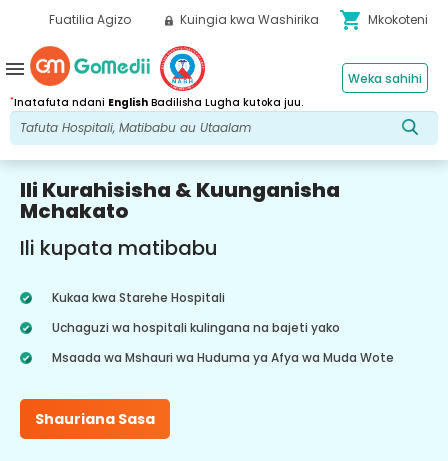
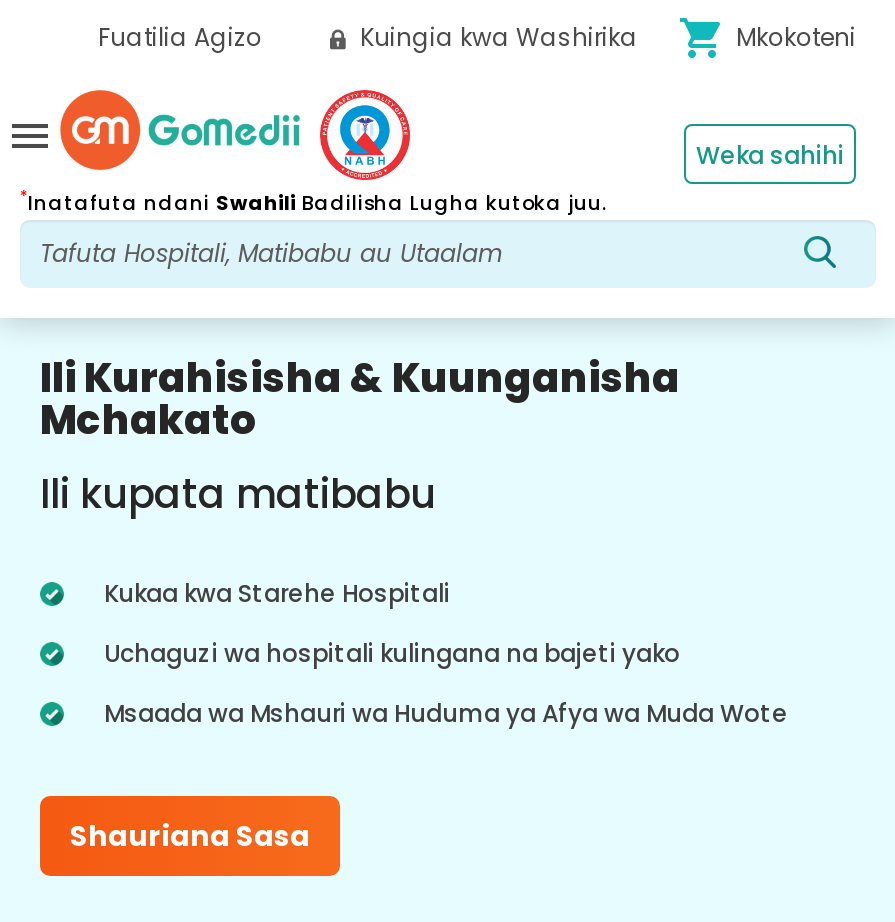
- *Inatafuta ndani English Badilisha Lugha kutoka juu.
+ *Inatafuta ndani Swahili Badilisha Lugha kutoka juu.
